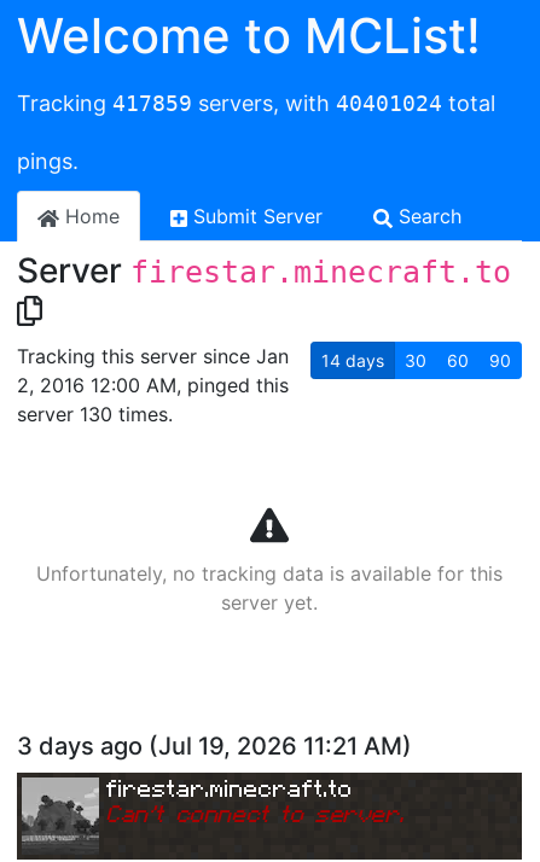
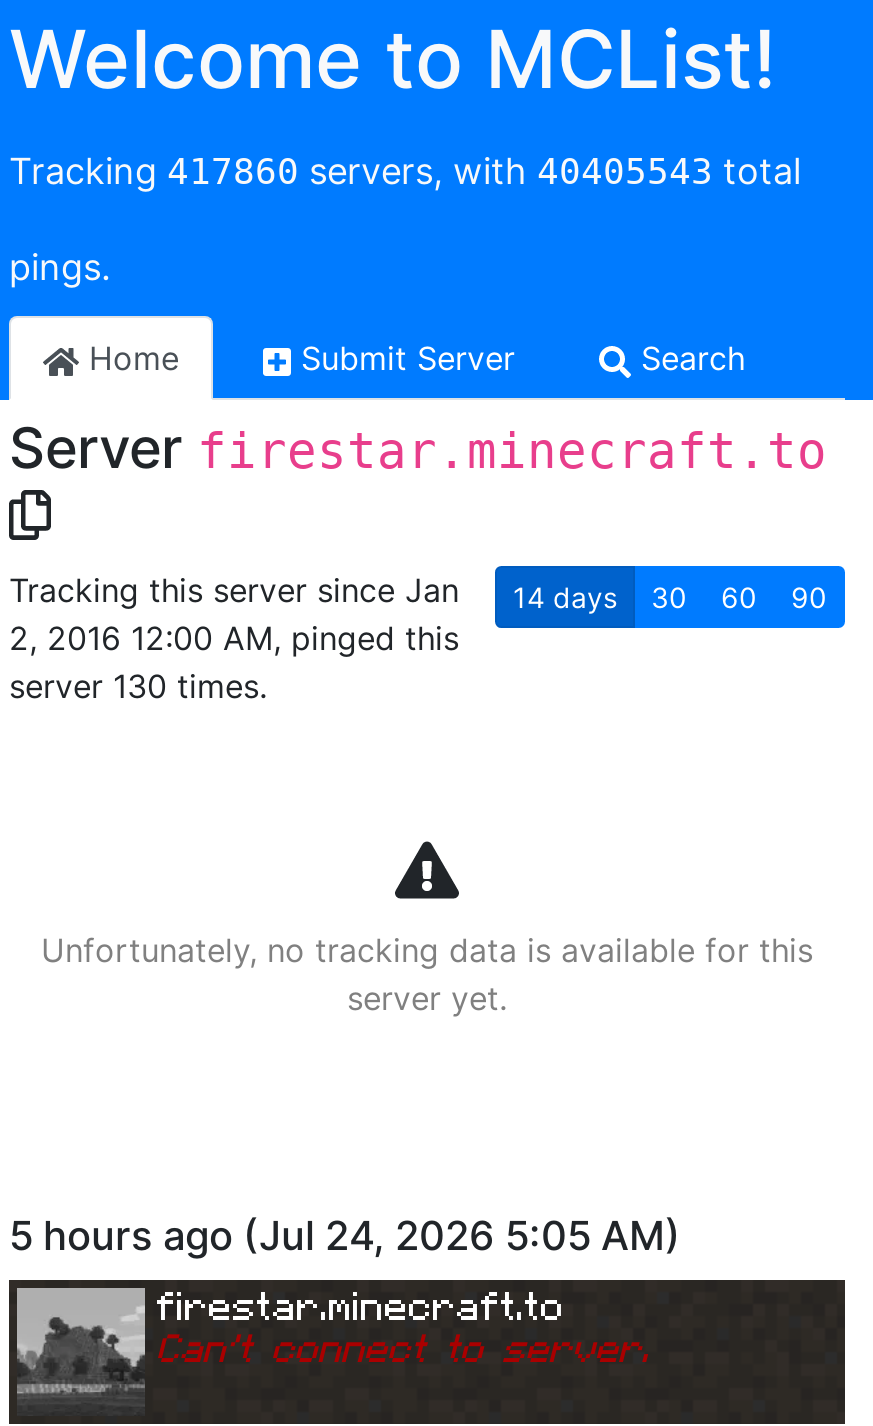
- Tracking 417859 servers, with 40401024 total
+ Tracking 417860 servers, with 40405543 total

- 3 days ago (Jul 19, 2026 11:21 AM)
+ 5 hours ago (Jul 24, 2026 5:05 AM)
